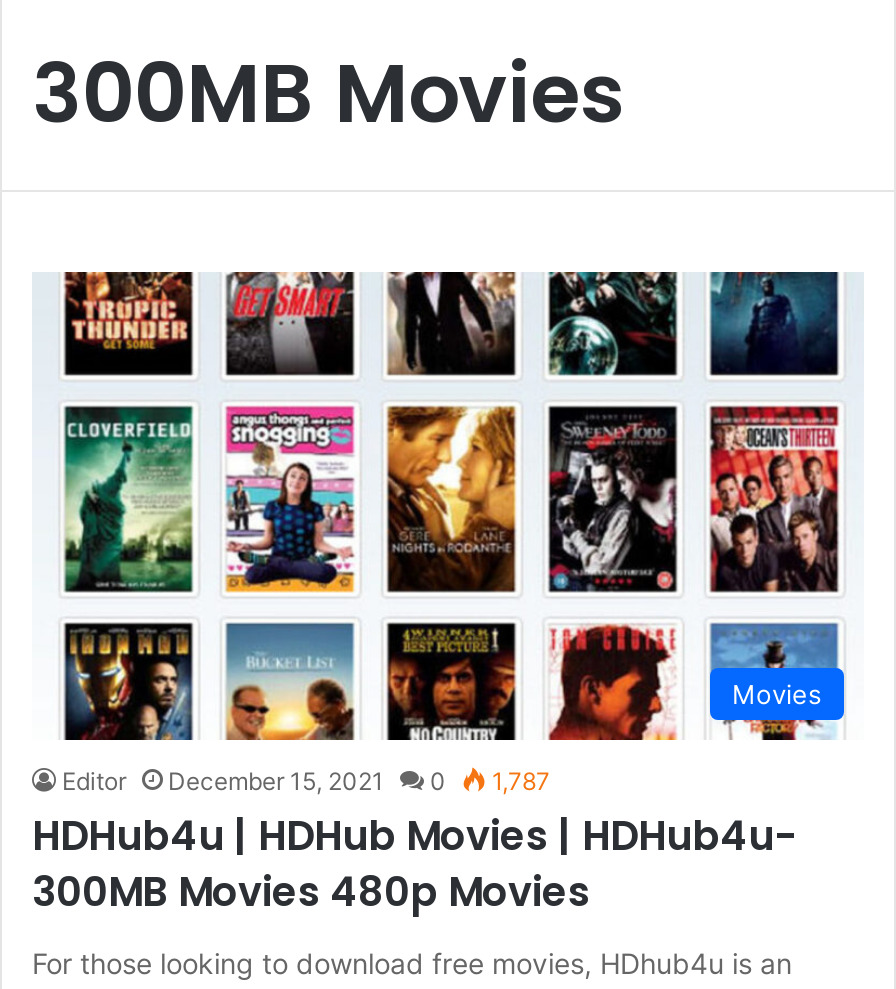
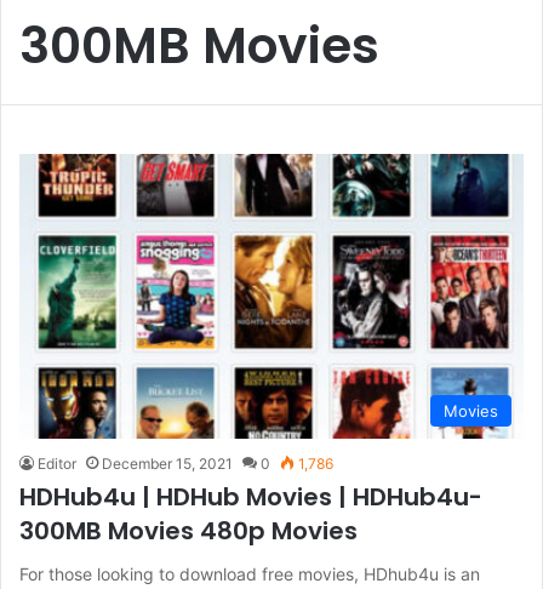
- Editor December 15, 2021 0 1,787
+ Editor December 15, 2021 0 1,786
